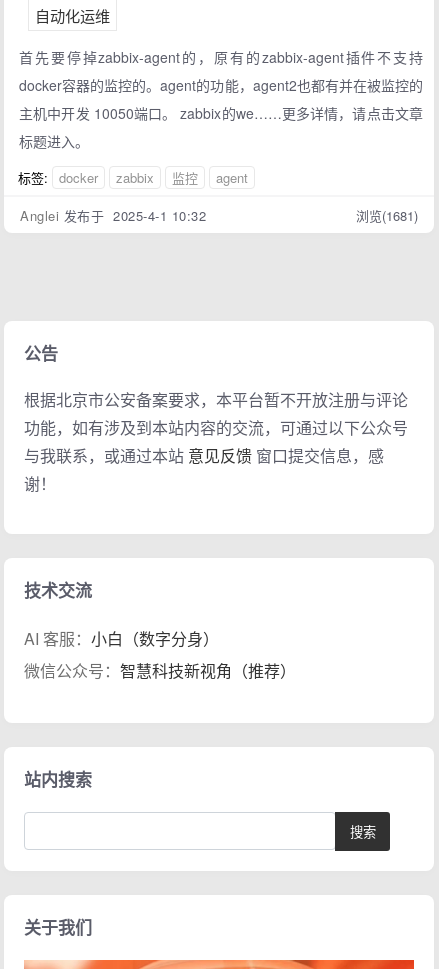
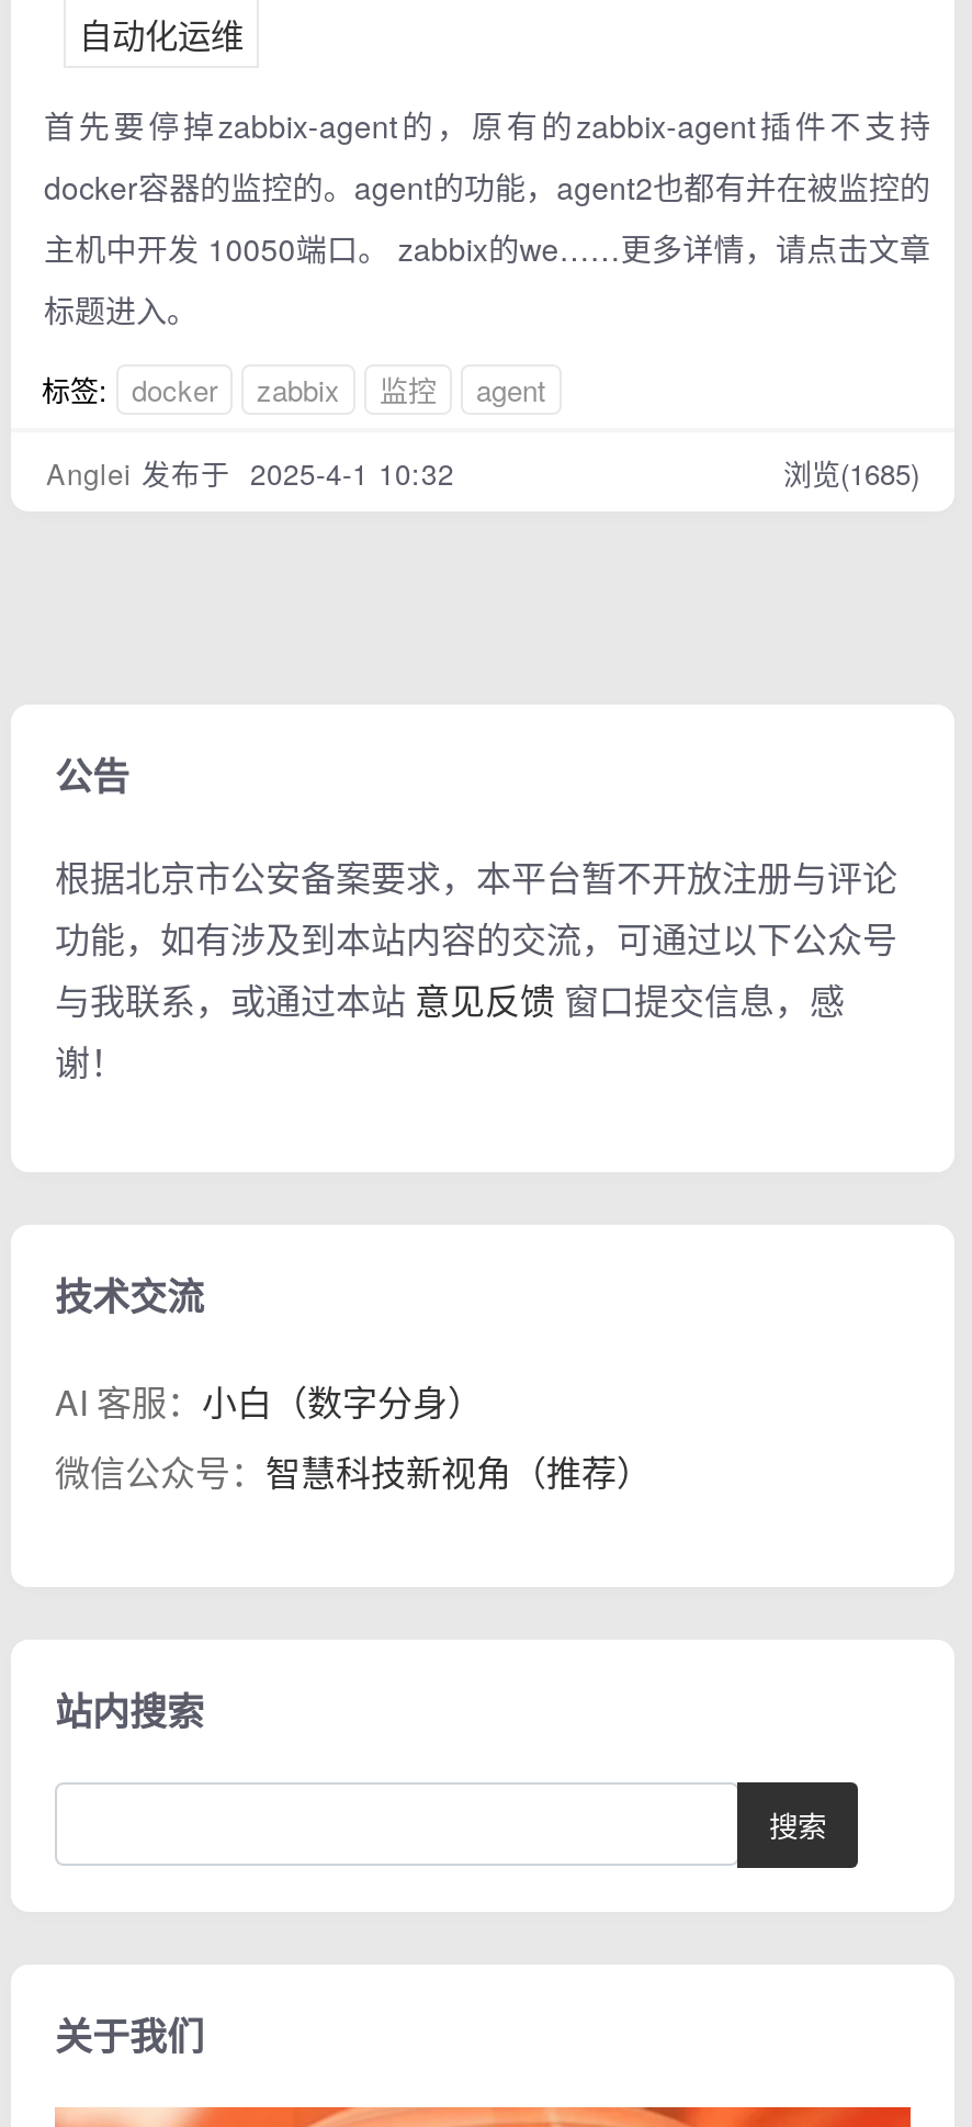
- 浏览(1681)
+ 浏览(1685)
